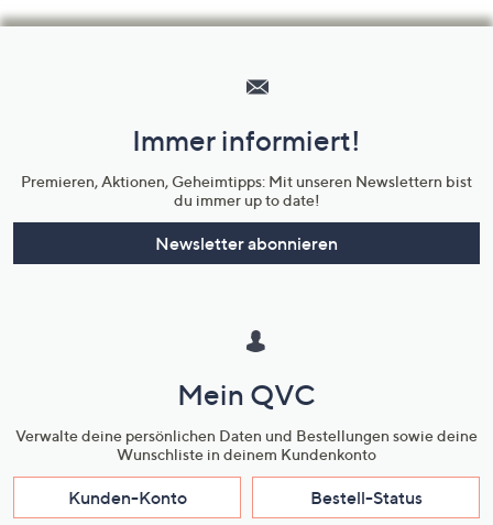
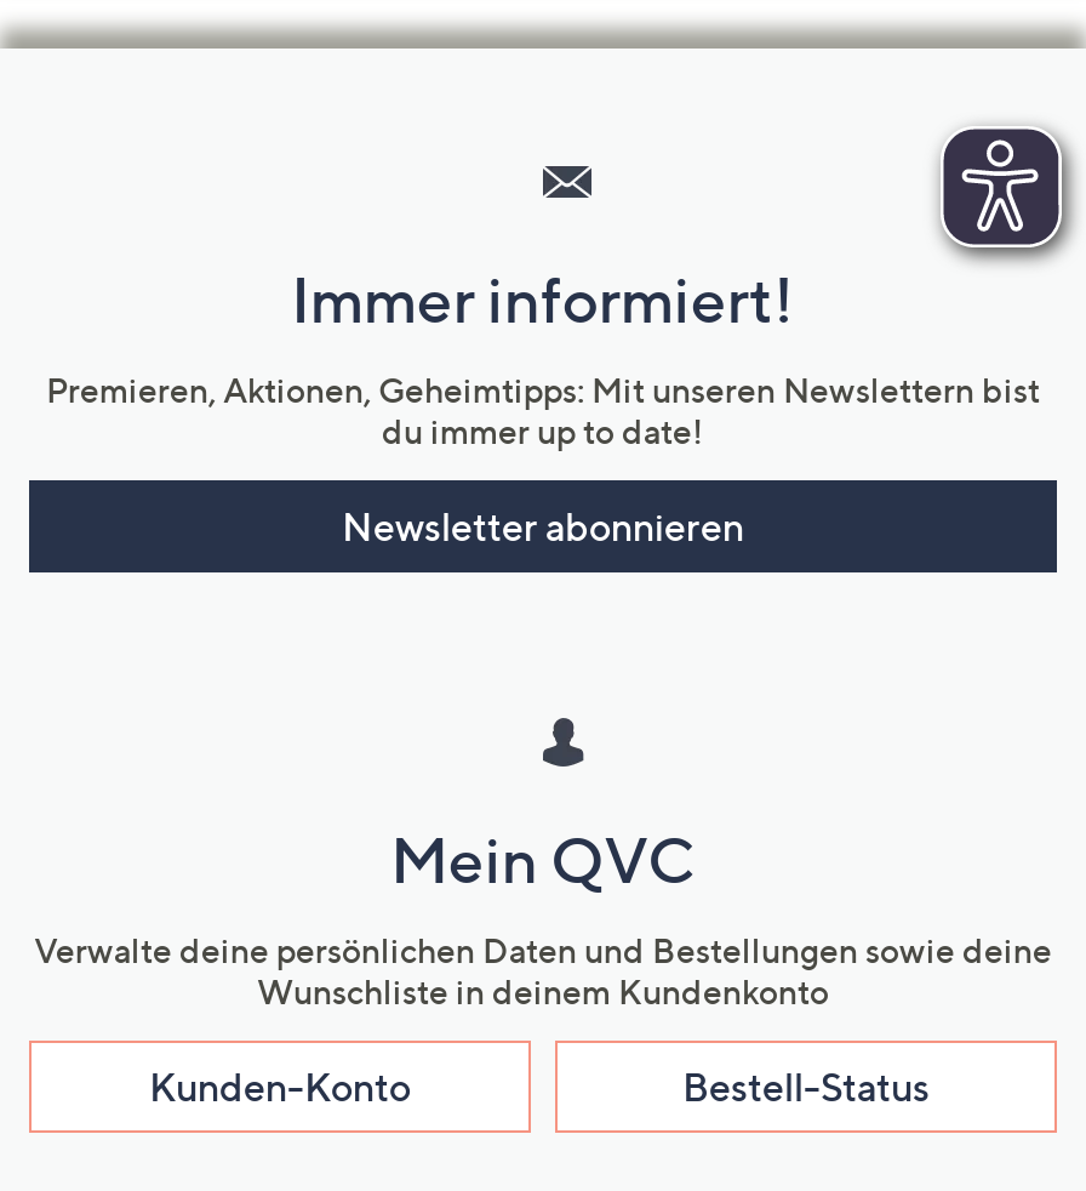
+ [image]
